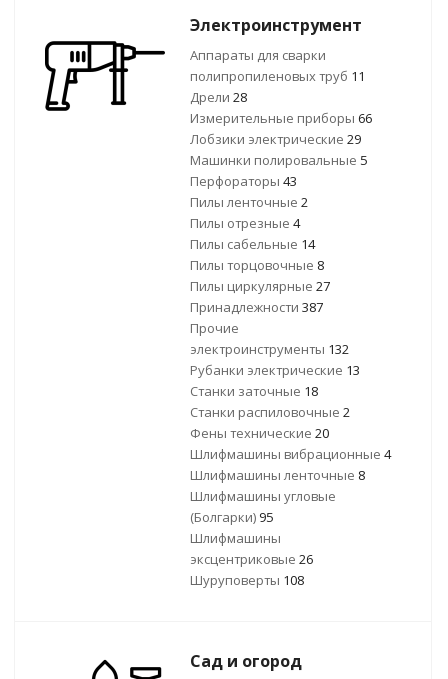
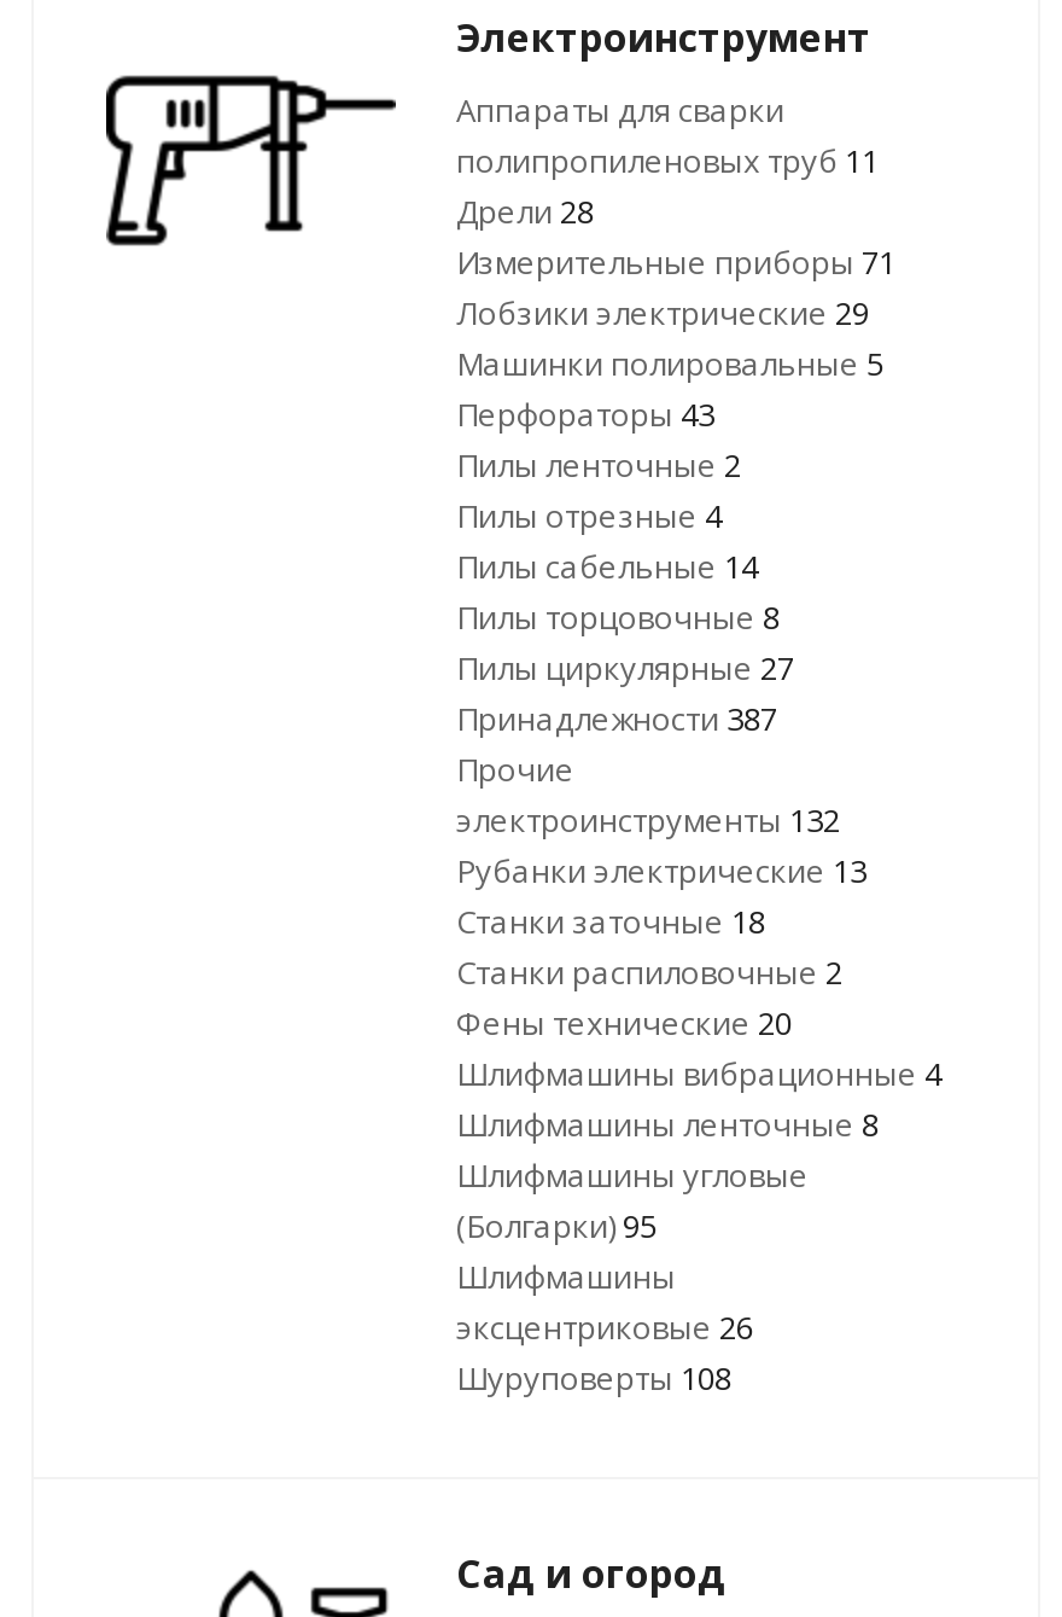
- Измерительные приборы 66
+ Измерительные приборы 71
